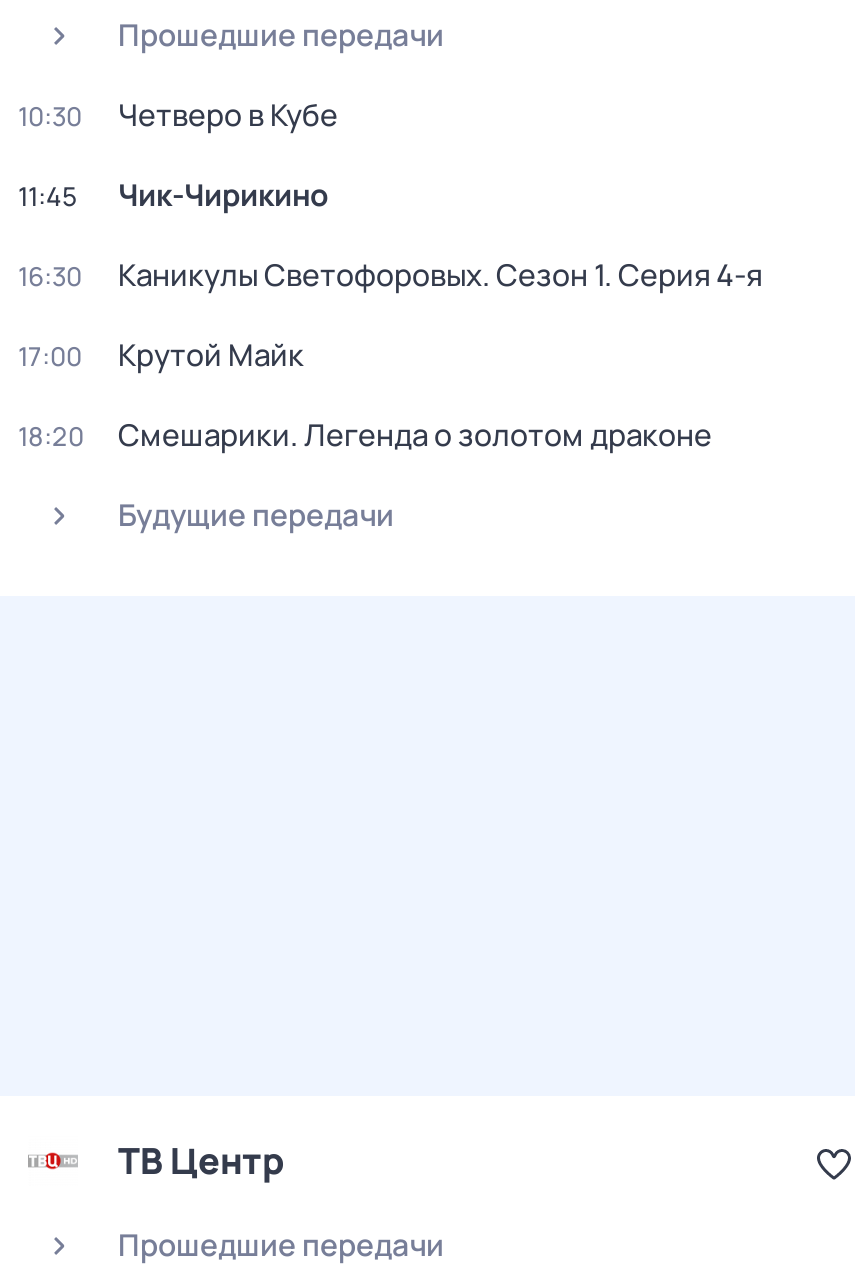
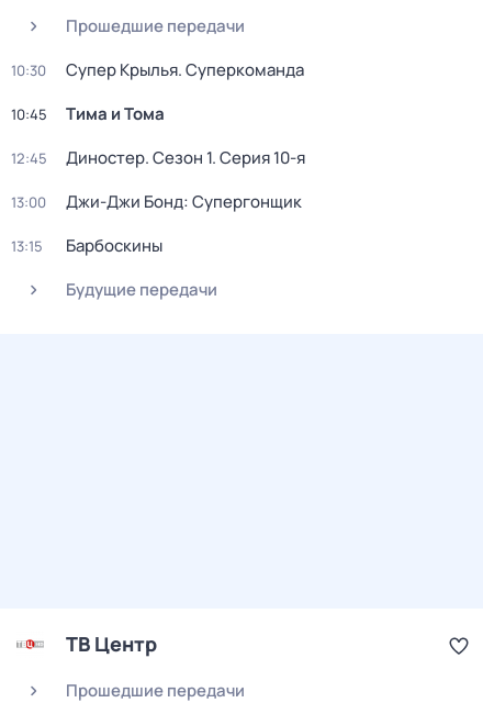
- Четверо в Кубе
+ Супер Крылья. Суперкоманда

- 11:45
- Чик-Чирикино
+ 10:45
+ Тима и Тома

- 16:30
- Каникулы Светофоровых. Сезон 1. Серия 4-я
+ 12:45
+ Диностер. Сезон 1. Серия 10-я

- 17:00
- Крутой Майк
+ 13:00
+ Джи-Джи Бонд: Супергонщик

- 18:20
- Смешарики. Легенда о золотом драконе
+ 13:15
+ Барбоскины
